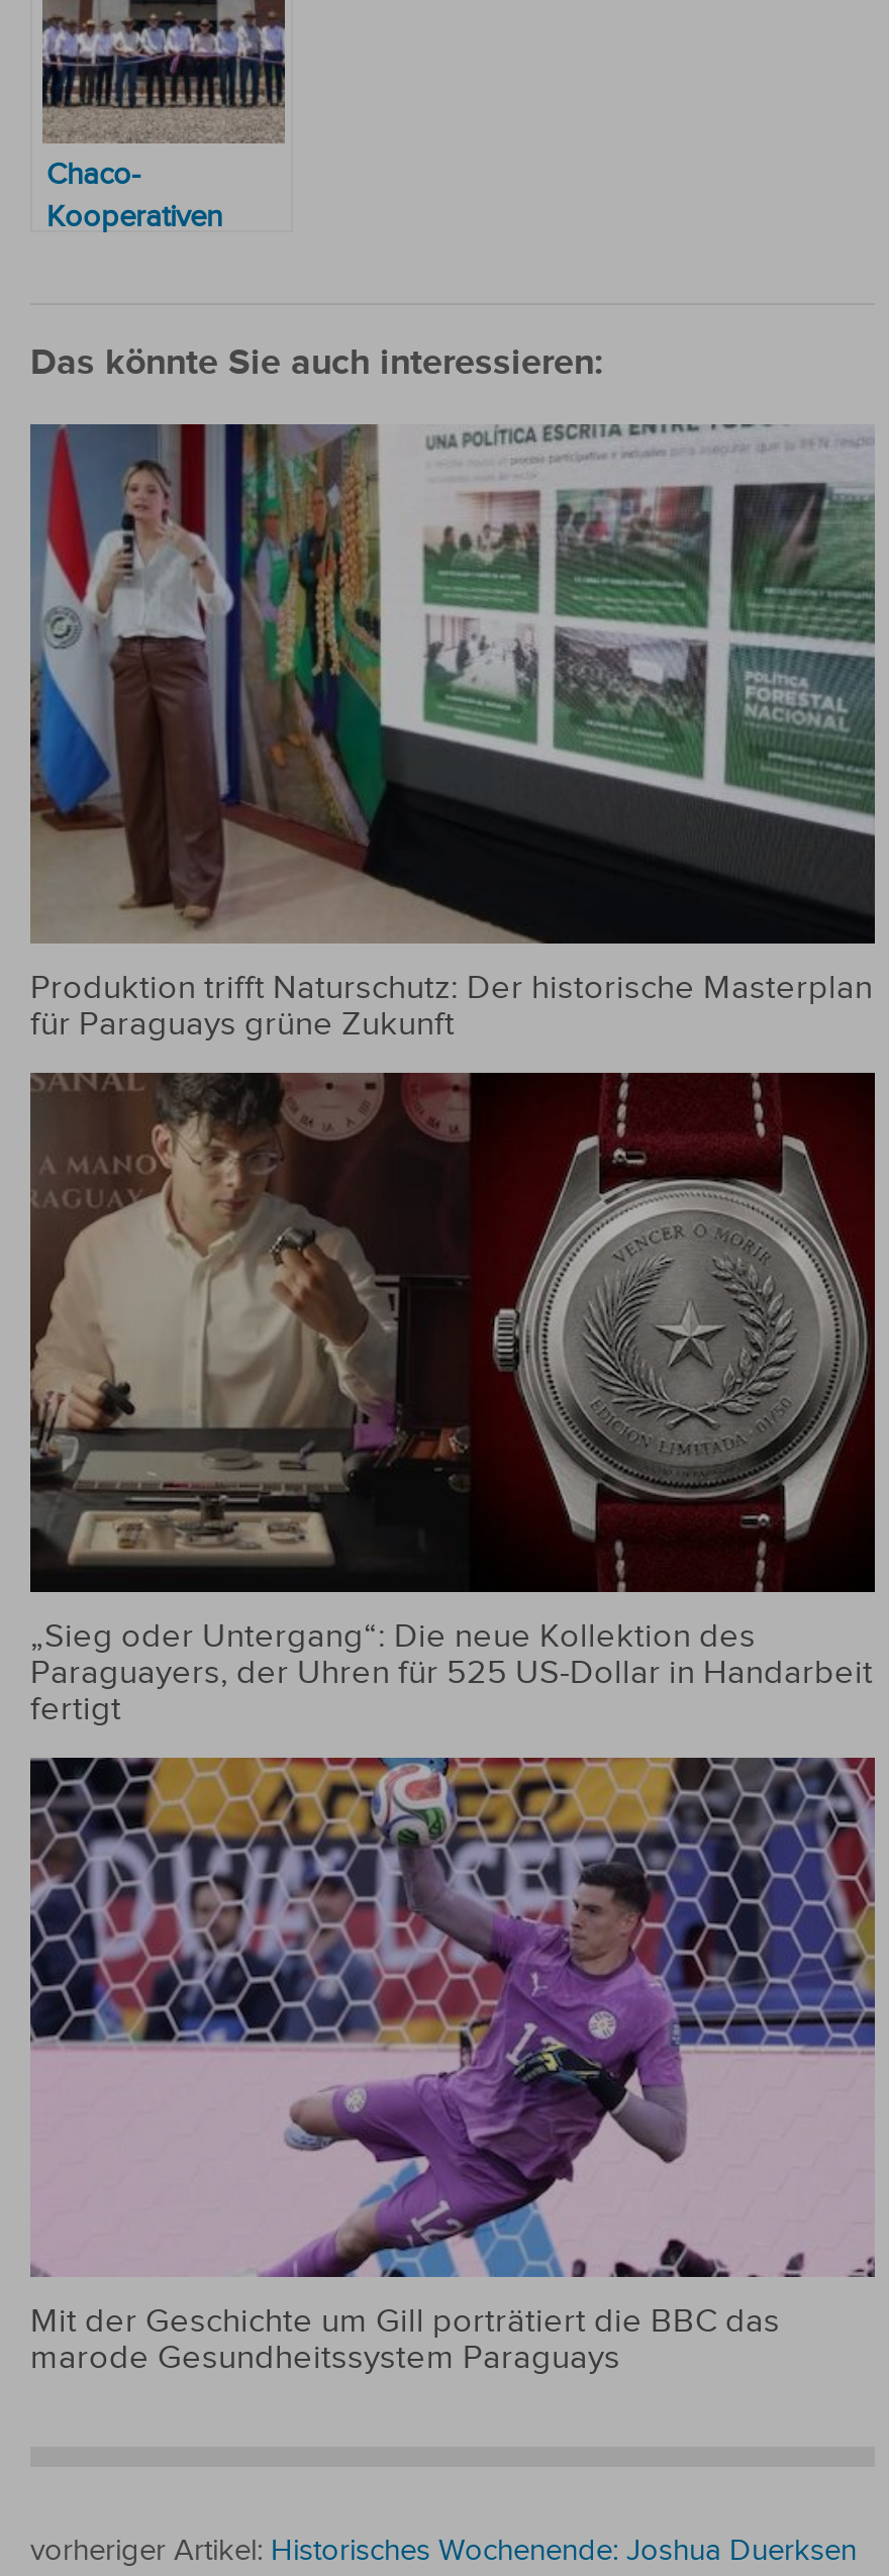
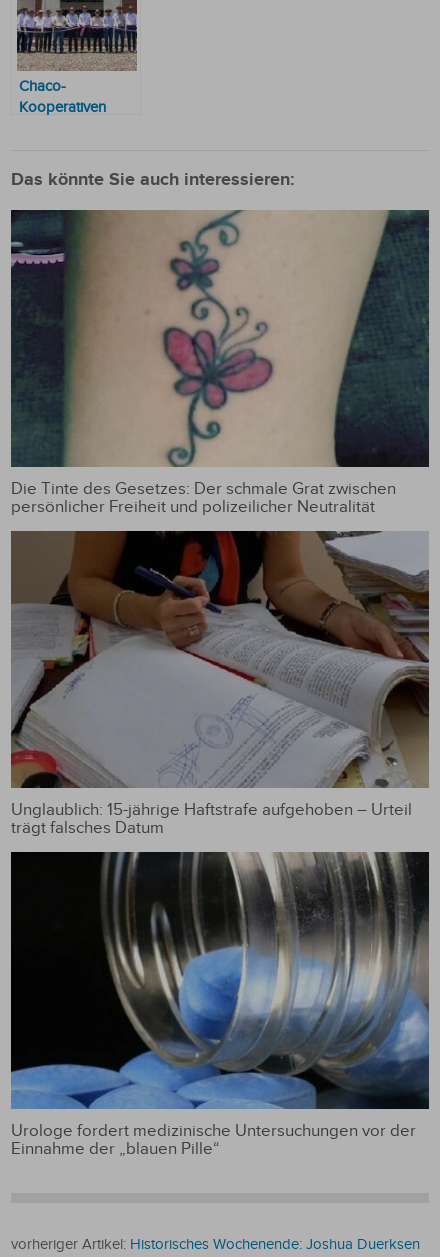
- [image]
- Produktion trifft Naturschutz: Der historische Masterplan
- für Paraguays grüne Zukunft
+ [image]
+ Die Tinte des Gesetzes: Der schmale Grat zwischen
+ persönlicher Freiheit und polizeilicher Neutralität

- [image]
- „Sieg oder Untergang“: Die neue Kollektion des
- Paraguayers, der Uhren für 525 US-Dollar in Handarbeit
- fertigt
+ [image]
+ Unglaublich: 15-jährige Haftstrafe aufgehoben – Urteil
+ trägt falsches Datum

- [image]
- Mit der Geschichte um Gill porträtiert die BBC das
- marode Gesundheitssystem Paraguays
+ [image]
+ Urologe fordert medizinische Untersuchungen vor der
+ Einnahme der „blauen Pille“
